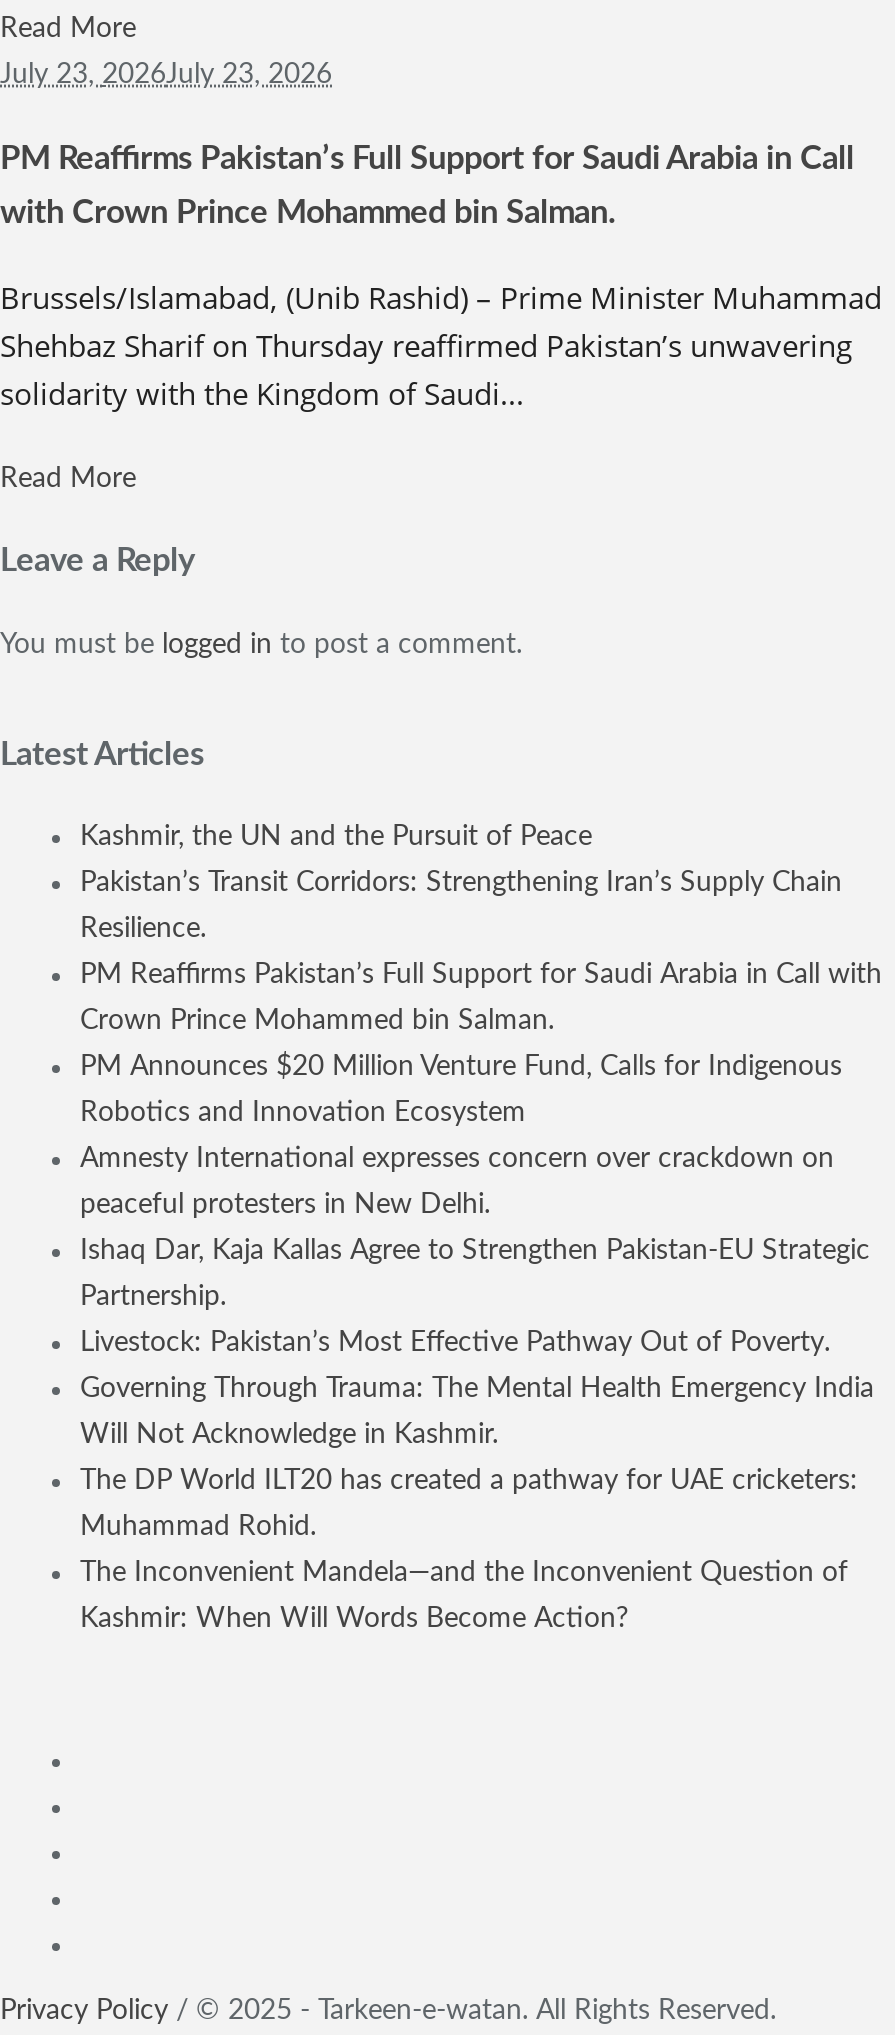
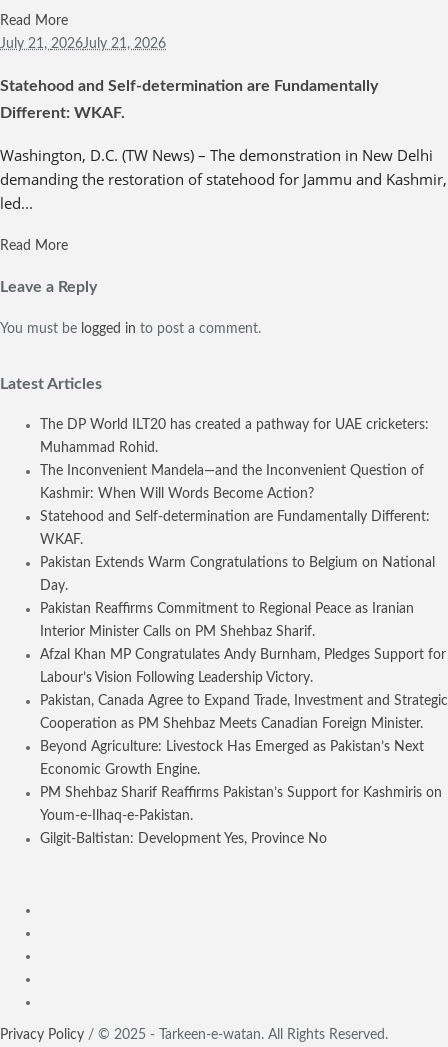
- July 23, 2026July 23, 2026
+ July 21, 2026July 21, 2026

- PM Reaffirms Pakistan’s Full Support for Saudi Arabia in Call
+ Statehood and Self-determination are Fundamentally

- with Crown Prince Mohammed bin Salman.
+ Different: WKAF.

- Brussels/Islamabad, (Unib Rashid) – Prime Minister Muhammad
- Shehbaz Sharif on Thursday reaffirmed Pakistan’s unwavering
- solidarity with the Kingdom of Saudi...
+ Washington, D.C. (TW News) – The demonstration in New Delhi
+ demanding the restoration of statehood for Jammu and Kashmir,
+ led...

- Kashmir, the UN and the Pursuit of Peace
- Pakistan’s Transit Corridors: Strengthening Iran’s Supply Chain
- Resilience.
- PM Reaffirms Pakistan’s Full Support for Saudi Arabia in Call with
- Crown Prince Mohammed bin Salman.
- PM Announces $20 Million Venture Fund, Calls for Indigenous
- Robotics and Innovation Ecosystem
- Amnesty International expresses concern over crackdown on
- peaceful protesters in New Delhi.
- Ishaq Dar, Kaja Kallas Agree to Strengthen Pakistan-EU Strategic
- Partnership.
- Livestock: Pakistan’s Most Effective Pathway Out of Poverty.
- Governing Through Trauma: The Mental Health Emergency India
- Will Not Acknowledge in Kashmir.

moved up: The DP World ILT20 has created a pathway for UAE cricketers: | Muhammad Rohid. | The Inconvenient Mandela—and the Inconvenient Question of | Kashmir: When Will Words Become Action?

+ Statehood and Self-determination are Fundamentally Different:
+ WKAF.
+ Pakistan Extends Warm Congratulations to Belgium on National
+ Day.
+ Pakistan Reaffirms Commitment to Regional Peace as Iranian
+ Interior Minister Calls on PM Shehbaz Sharif.
+ Afzal Khan MP Congratulates Andy Burnham, Pledges Support for
+ Labour’s Vision Following Leadership Victory.
+ Pakistan, Canada Agree to Expand Trade, Investment and Strategic
+ Cooperation as PM Shehbaz Meets Canadian Foreign Minister.
+ Beyond Agriculture: Livestock Has Emerged as Pakistan’s Next
+ Economic Growth Engine.
+ PM Shehbaz Sharif Reaffirms Pakistan’s Support for Kashmiris on
+ Youm-e-Ilhaq-e-Pakistan.
+ Gilgit-Baltistan: Development Yes, Province No
